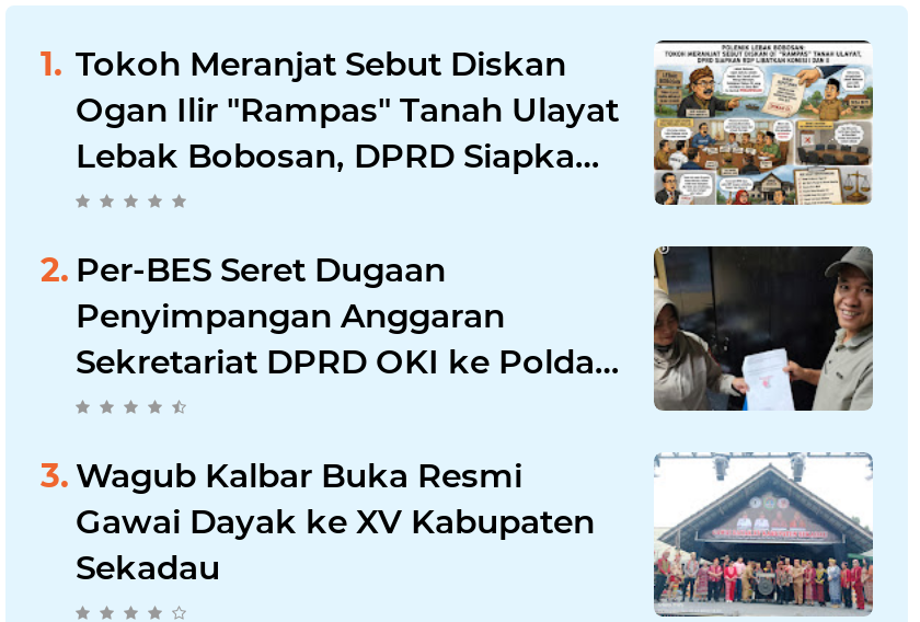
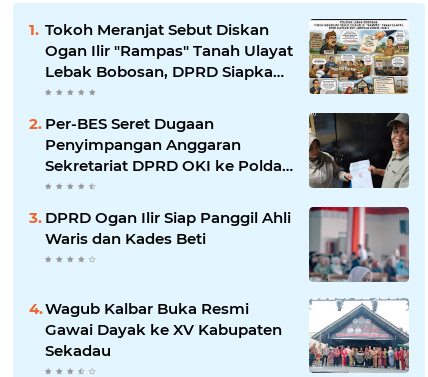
+ [image]
+ DPRD Ogan Ilir Siap Panggil Ahli
+ Waris dan Kades Beti
